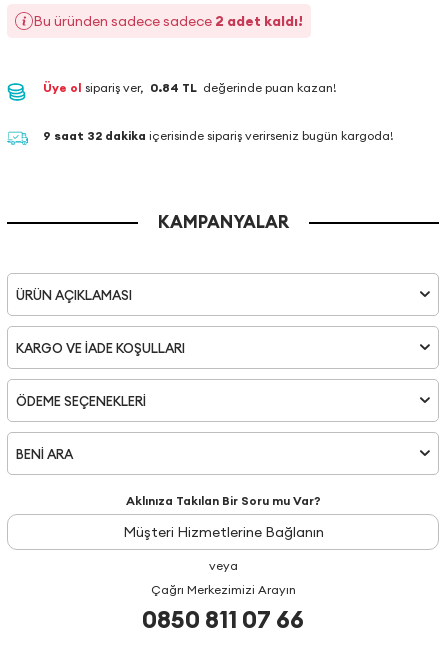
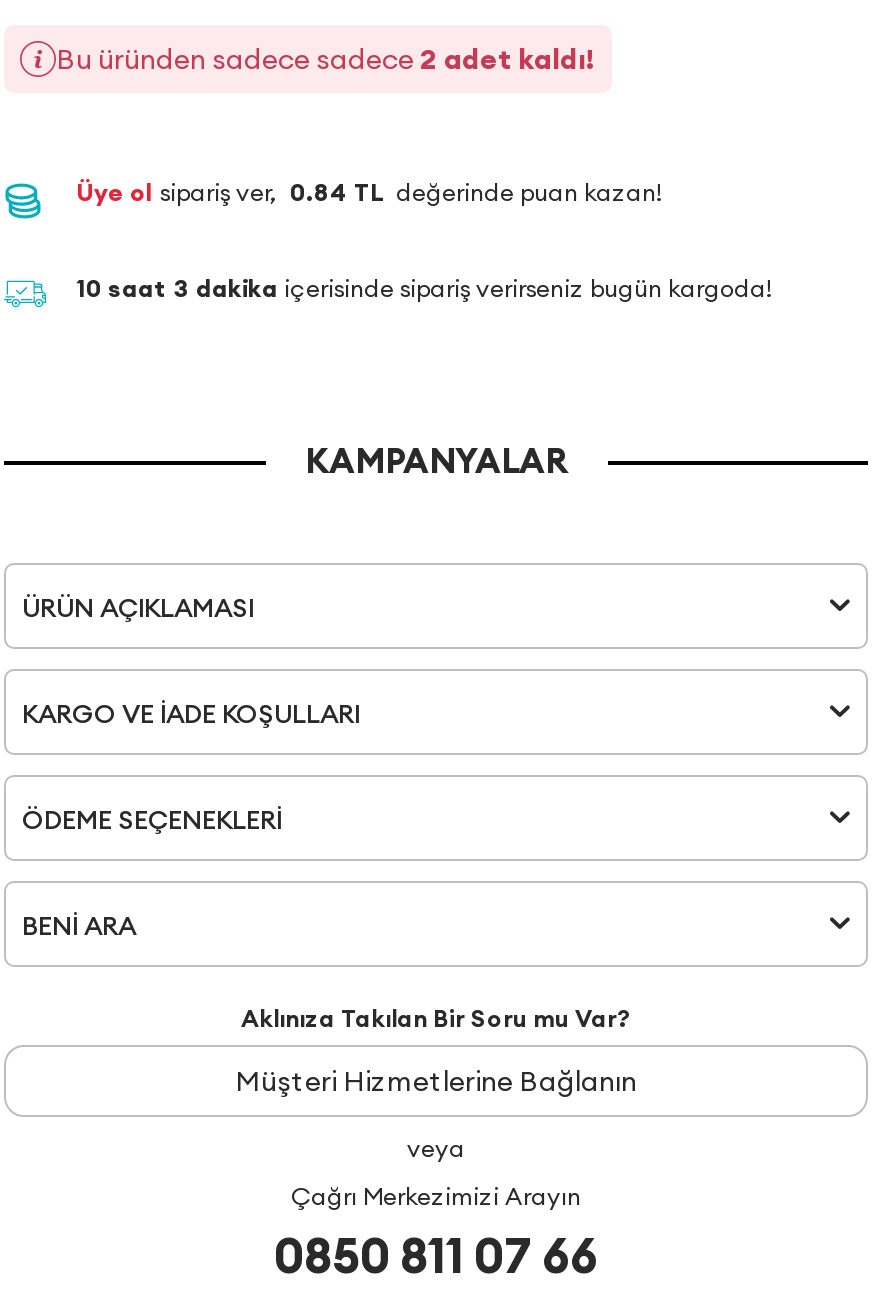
- 9 saat 32 dakika içerisinde sipariş verirseniz bugün kargoda!
+ 10 saat 3 dakika içerisinde sipariş verirseniz bugün kargoda!
